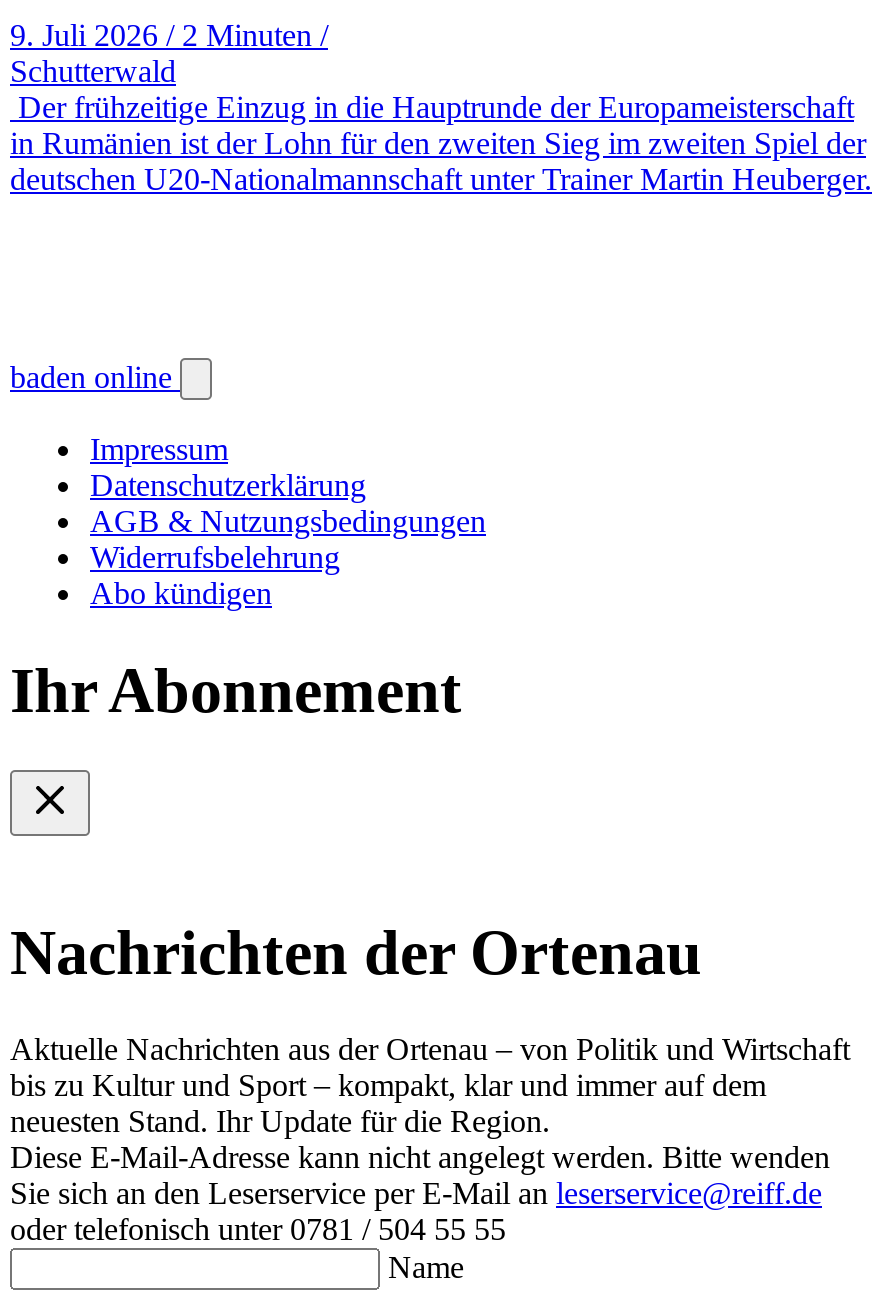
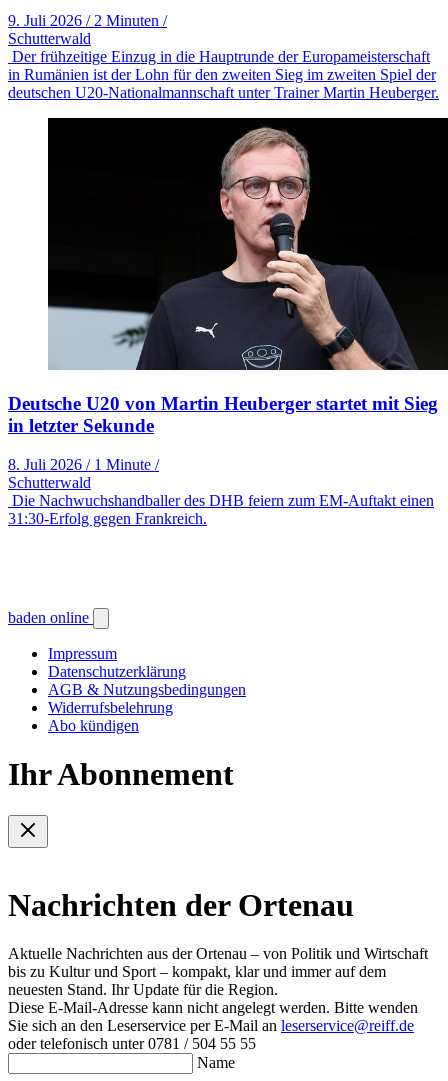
+ [image]
+ Deutsche U20 von Martin Heuberger startet mit Sieg
+ in letzter Sekunde
+ 8. Juli 2026 / 1 Minute /
+ Schutterwald
+ Die Nachwuchshandballer des DHB feiern zum EM-Auftakt einen
+ 31:30-Erfolg gegen Frankreich.
